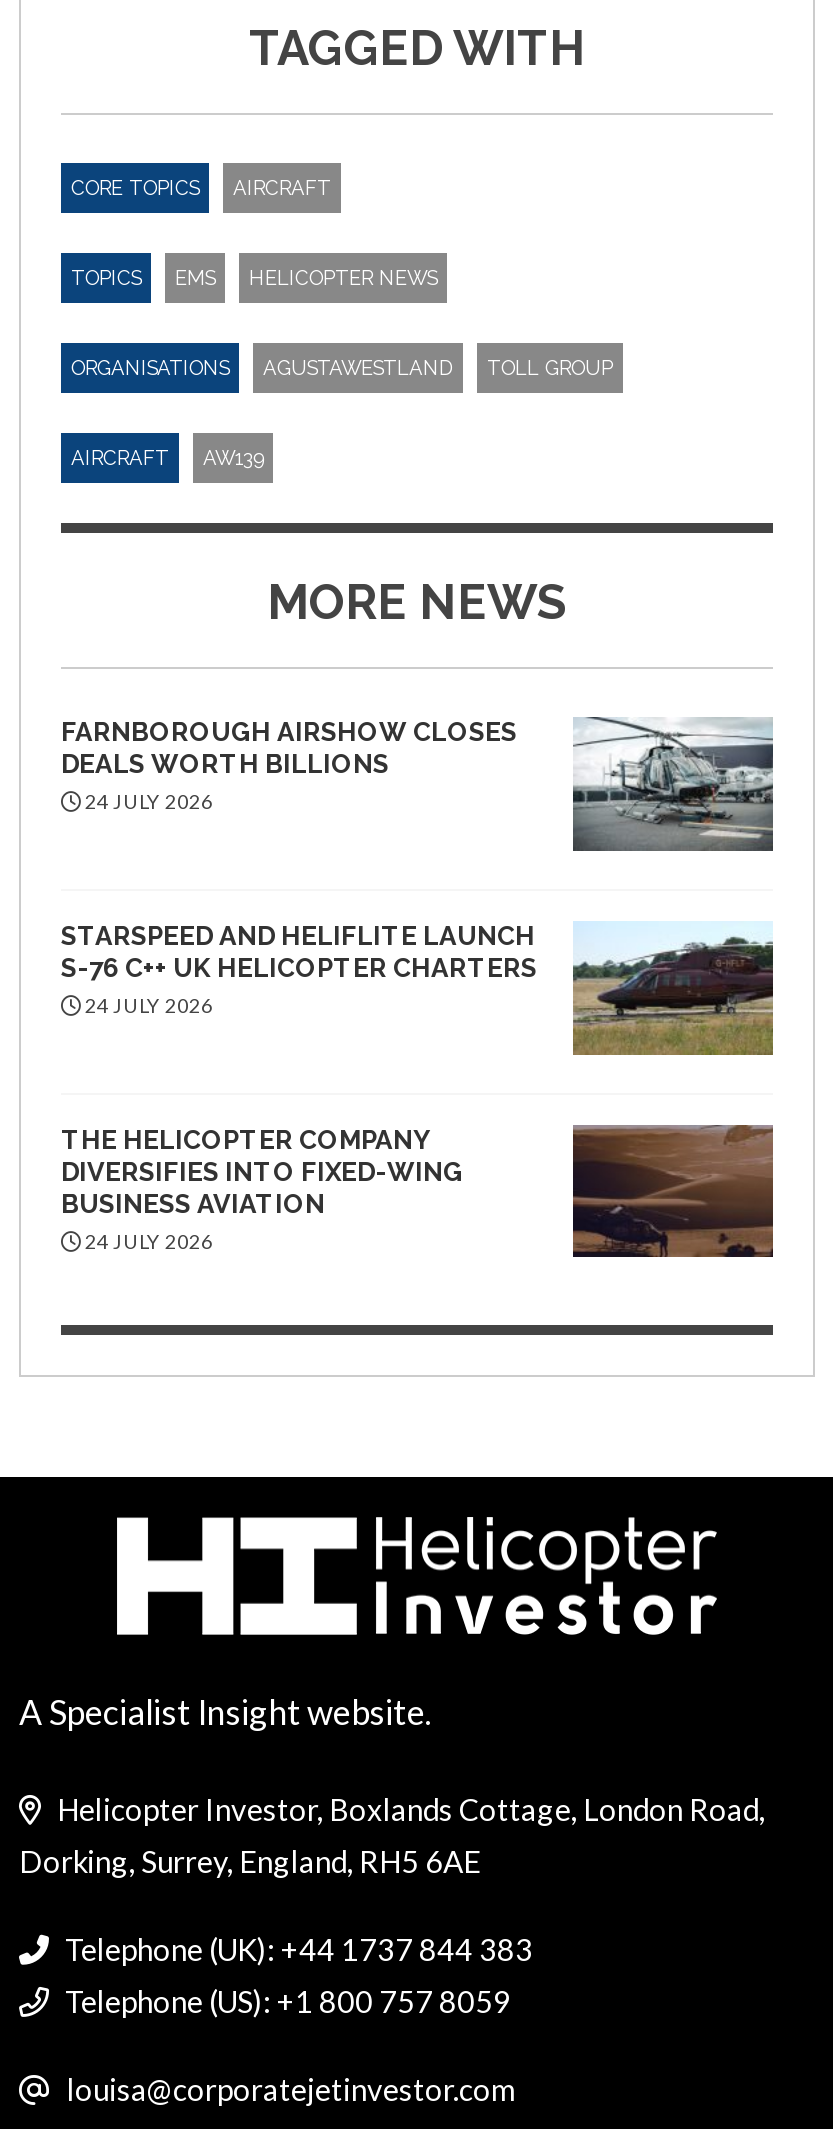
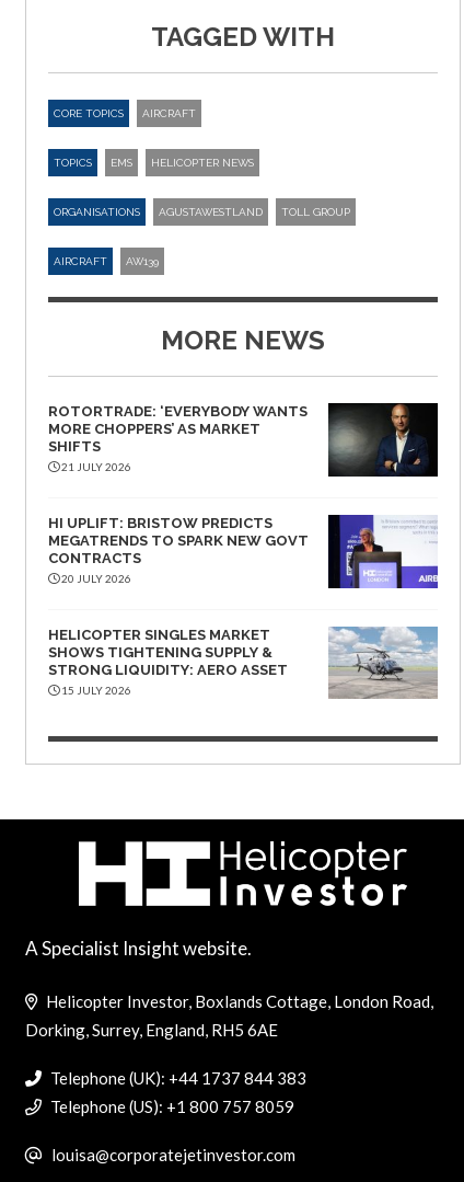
- [image]
- FARNBOROUGH AIRSHOW CLOSES
- DEALS WORTH BILLIONS
- 24 JULY 2026
+ [image]
+ ROTORTRADE: ‘EVERYBODY WANTS
+ MORE CHOPPERS’ AS MARKET
+ SHIFTS
+ 21 JULY 2026

- [image]
- STARSPEED AND HELIFLITE LAUNCH
- S-76 C++ UK HELICOPTER CHARTERS
- 24 JULY 2026
+ [image]
+ HI UPLIFT: BRISTOW PREDICTS
+ MEGATRENDS TO SPARK NEW GOVT
+ CONTRACTS
+ 20 JULY 2026

- THE HELICOPTER COMPANY
- DIVERSIFIES INTO FIXED-WING
- BUSINESS AVIATION
- 24 JULY 2026
+ HELICOPTER SINGLES MARKET
+ SHOWS TIGHTENING SUPPLY &
+ STRONG LIQUIDITY: AERO ASSET
+ 15 JULY 2026

- [image]
+ [image]
